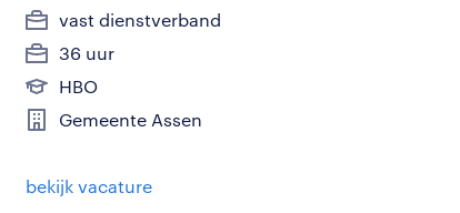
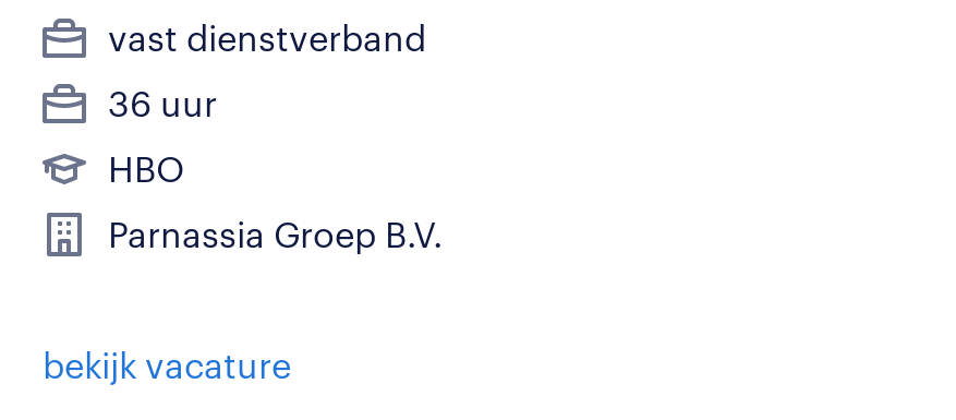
- Gemeente Assen
+ Parnassia Groep B.V.
